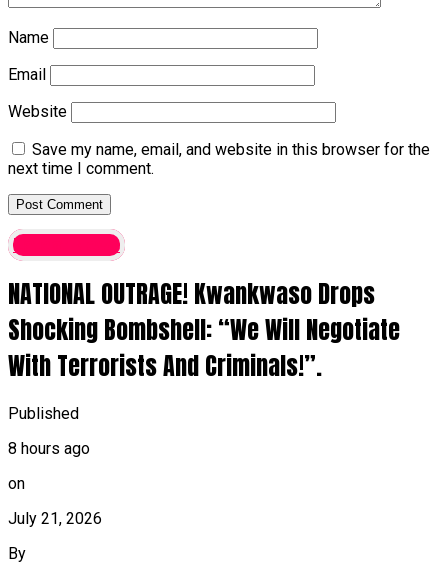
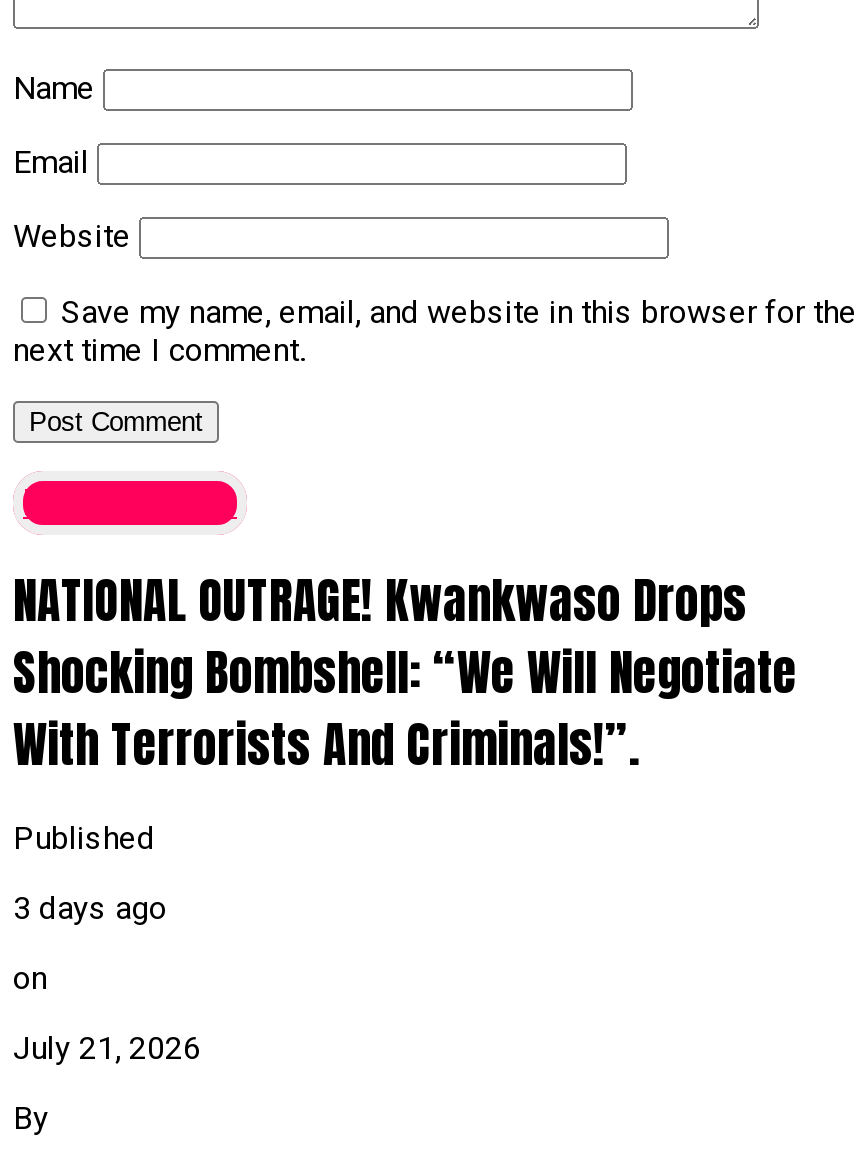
- 8 hours ago
+ 3 days ago
